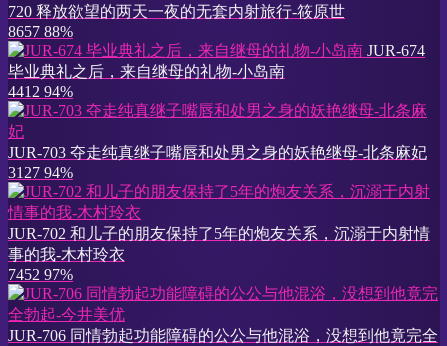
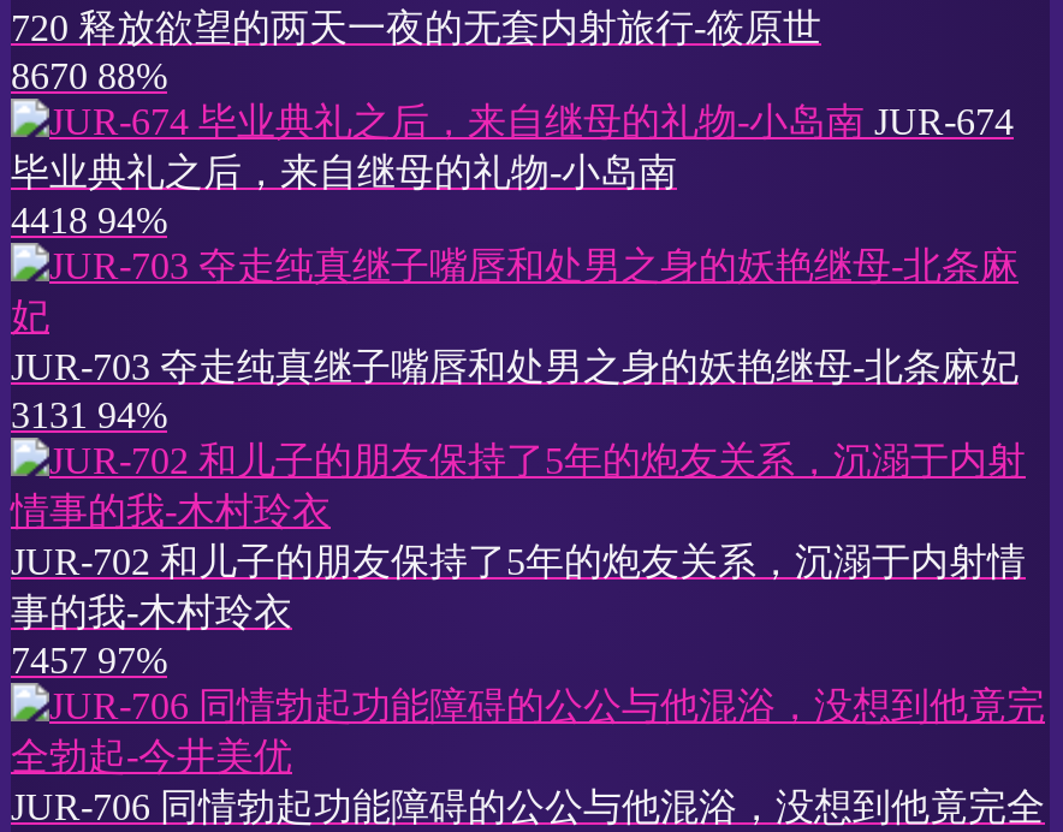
- 8657 88%
+ 8670 88%

- 4412 94%
+ 4418 94%

- 3127 94%
+ 3131 94%

- 7452 97%
+ 7457 97%
